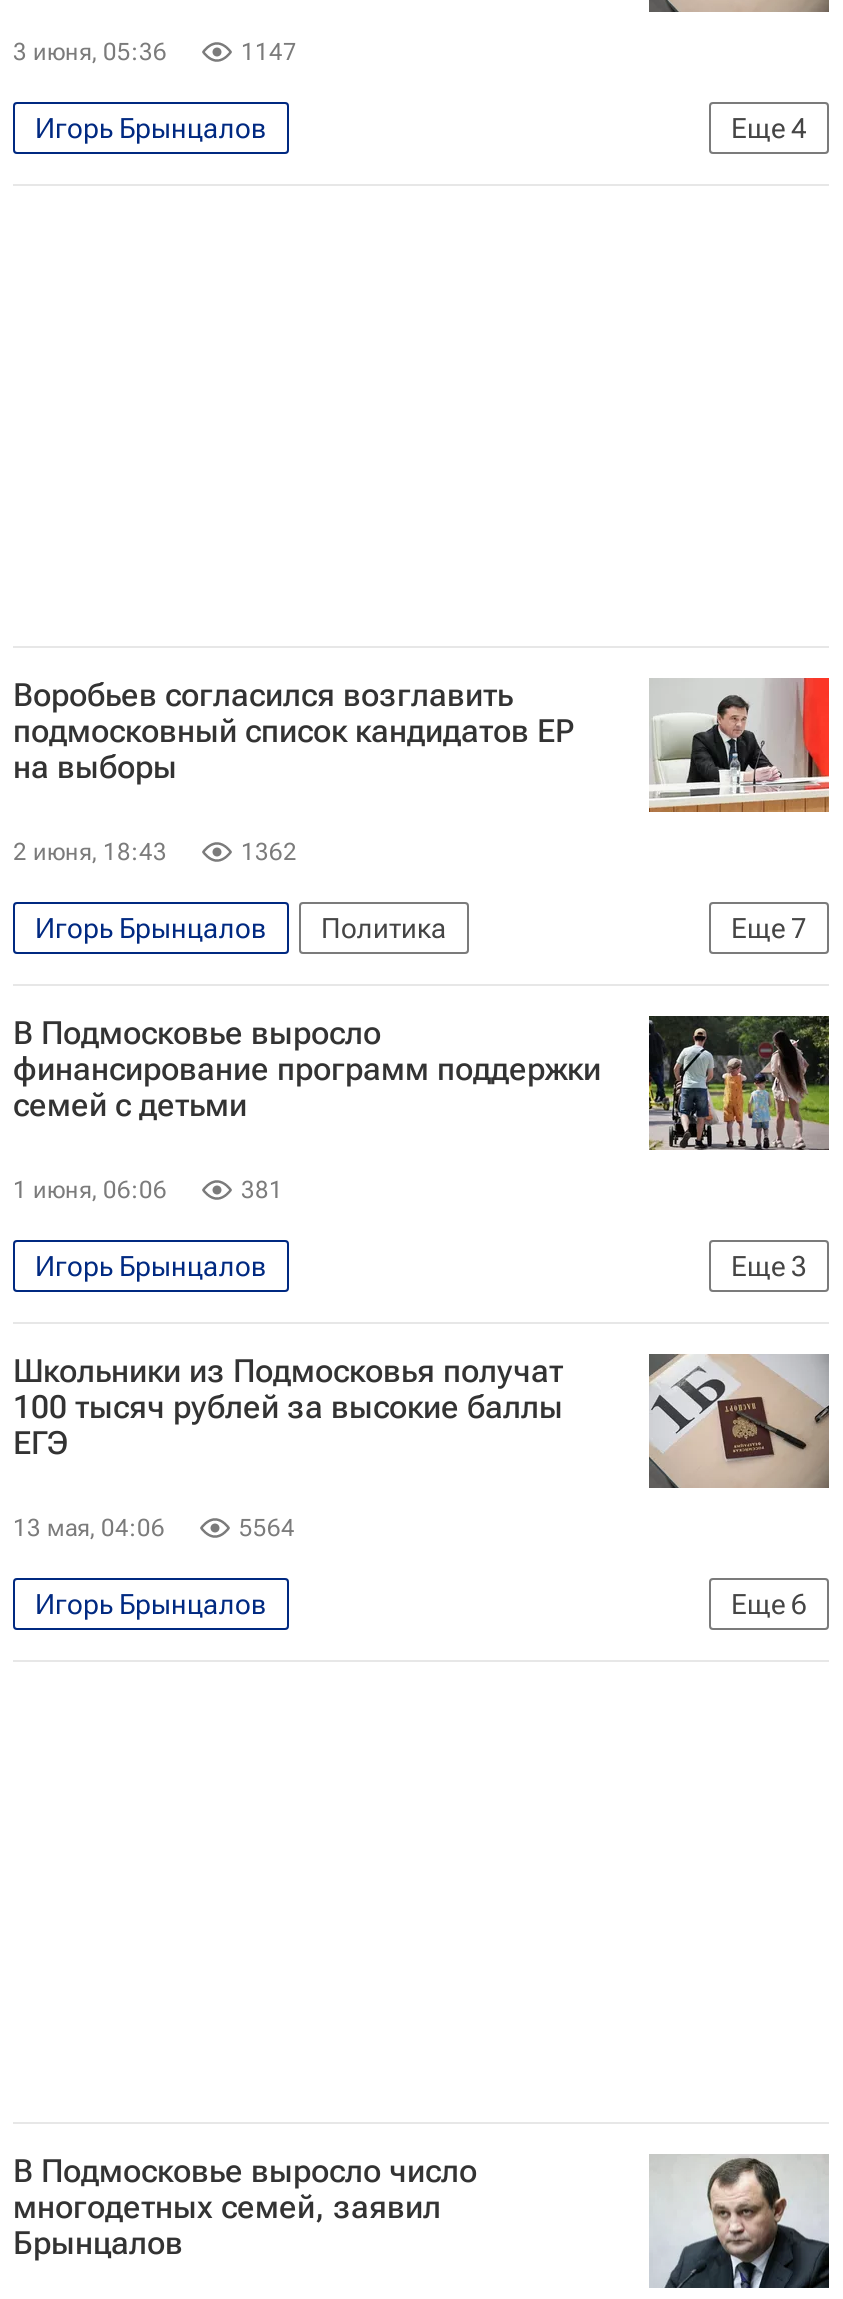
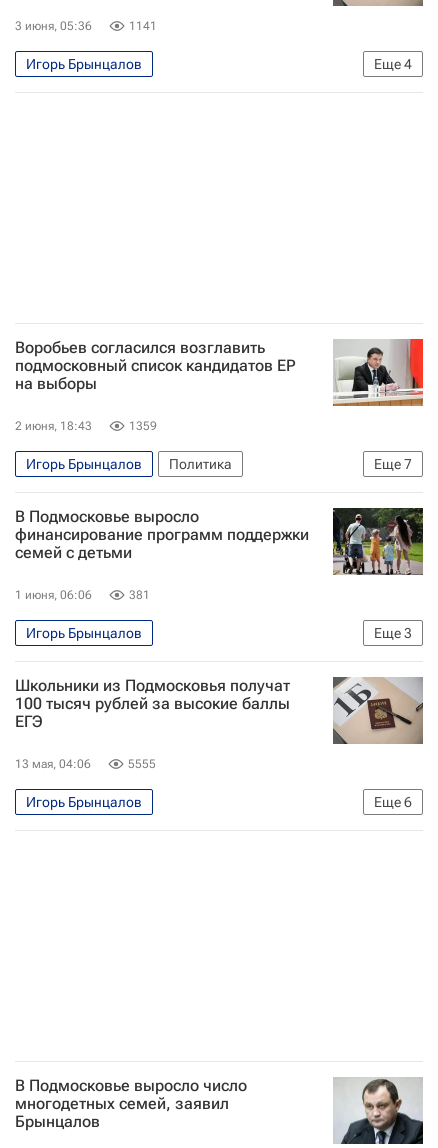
- 1147
+ 1141

- 1362
+ 1359

- 5564
+ 5555
